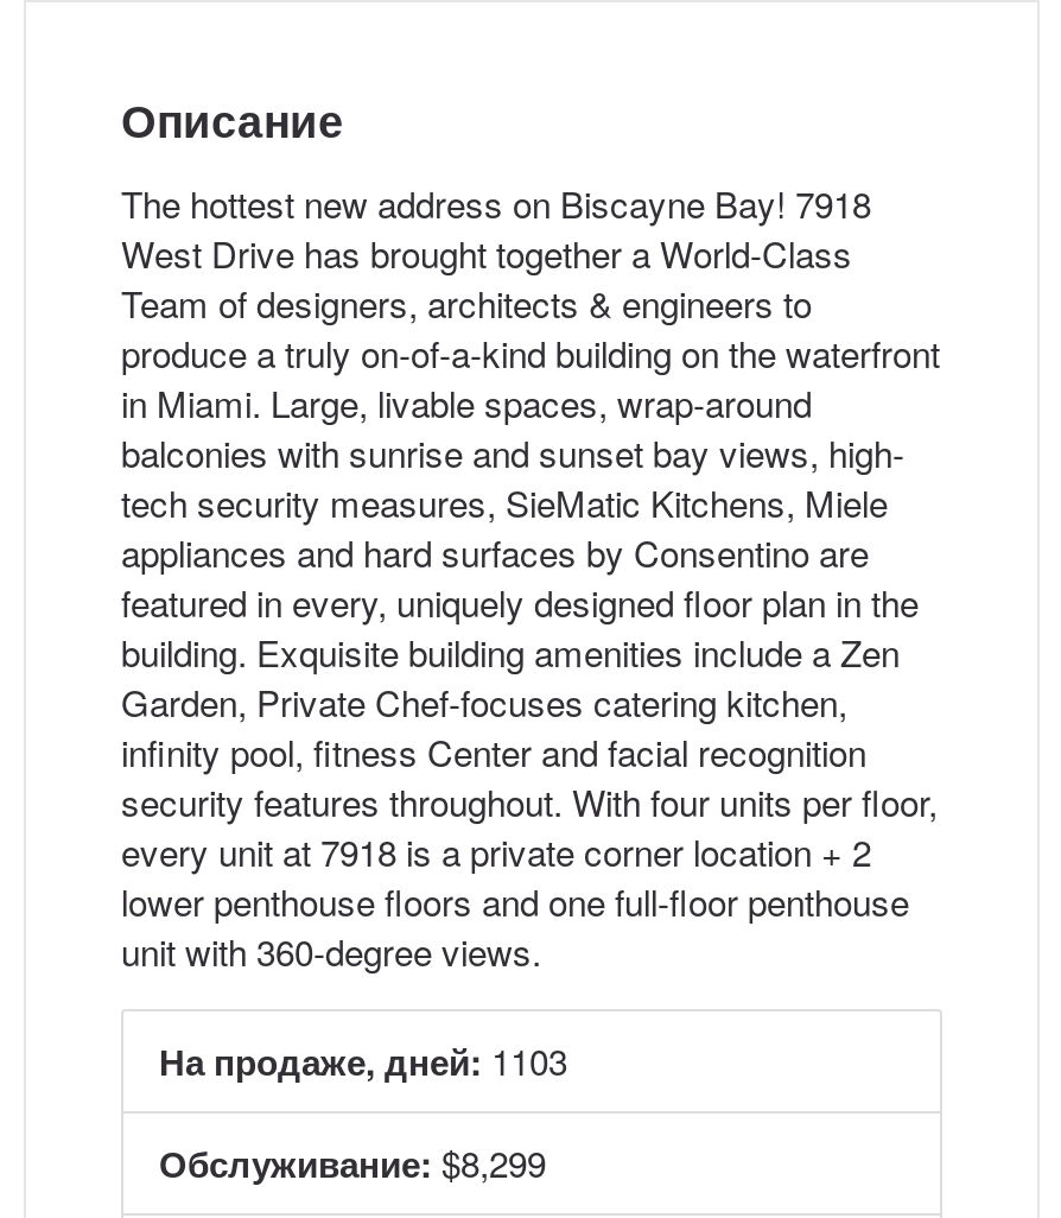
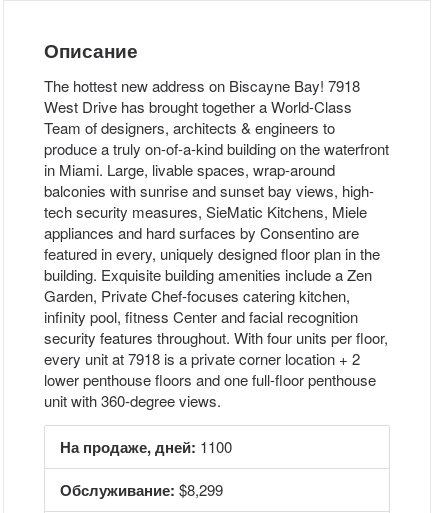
- На продаже, дней: 1103
+ На продаже, дней: 1100
